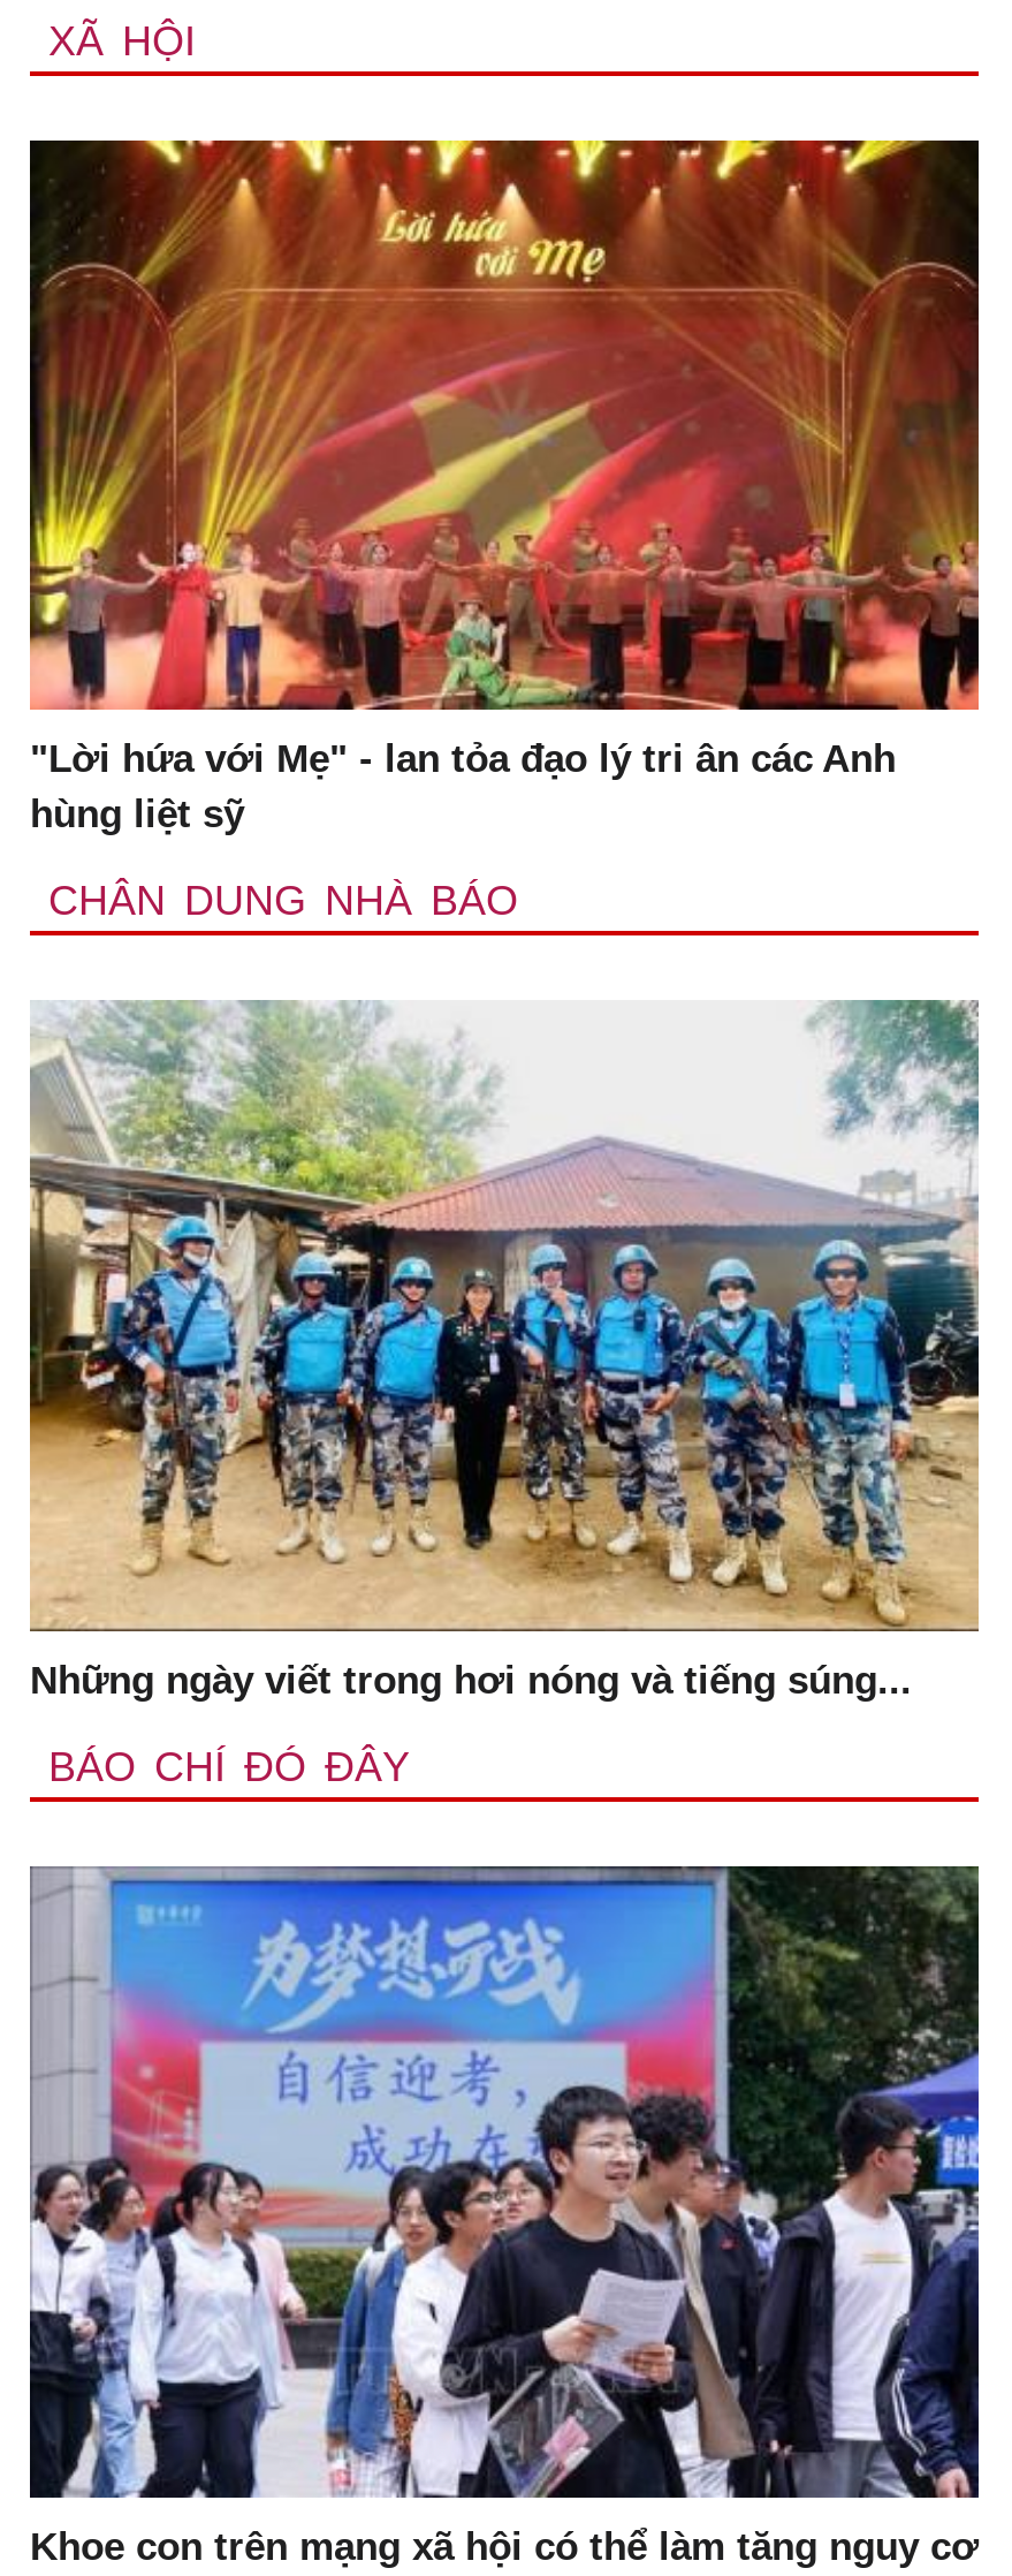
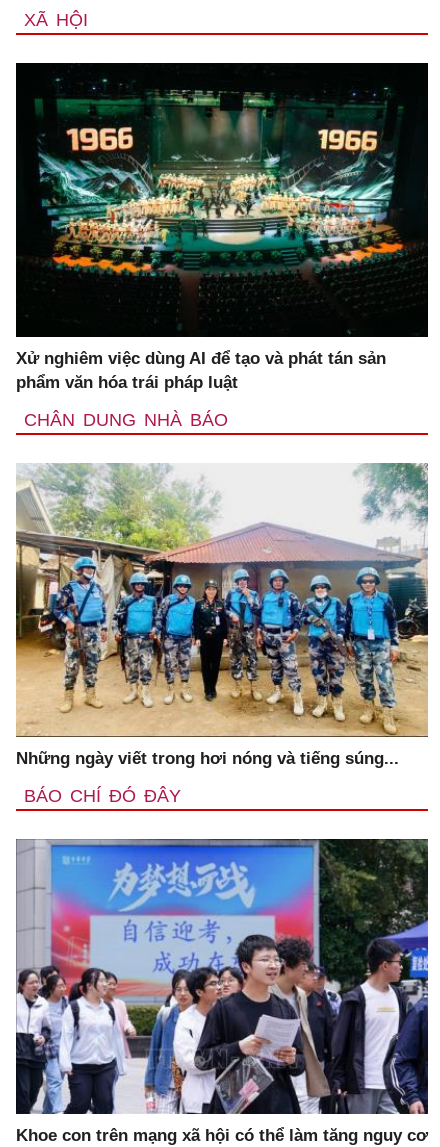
- [image]
- "Lời hứa với Mẹ" - lan tỏa đạo lý tri ân các Anh
- hùng liệt sỹ
+ [image]
+ Xử nghiêm việc dùng AI để tạo và phát tán sản
+ phẩm văn hóa trái pháp luật
